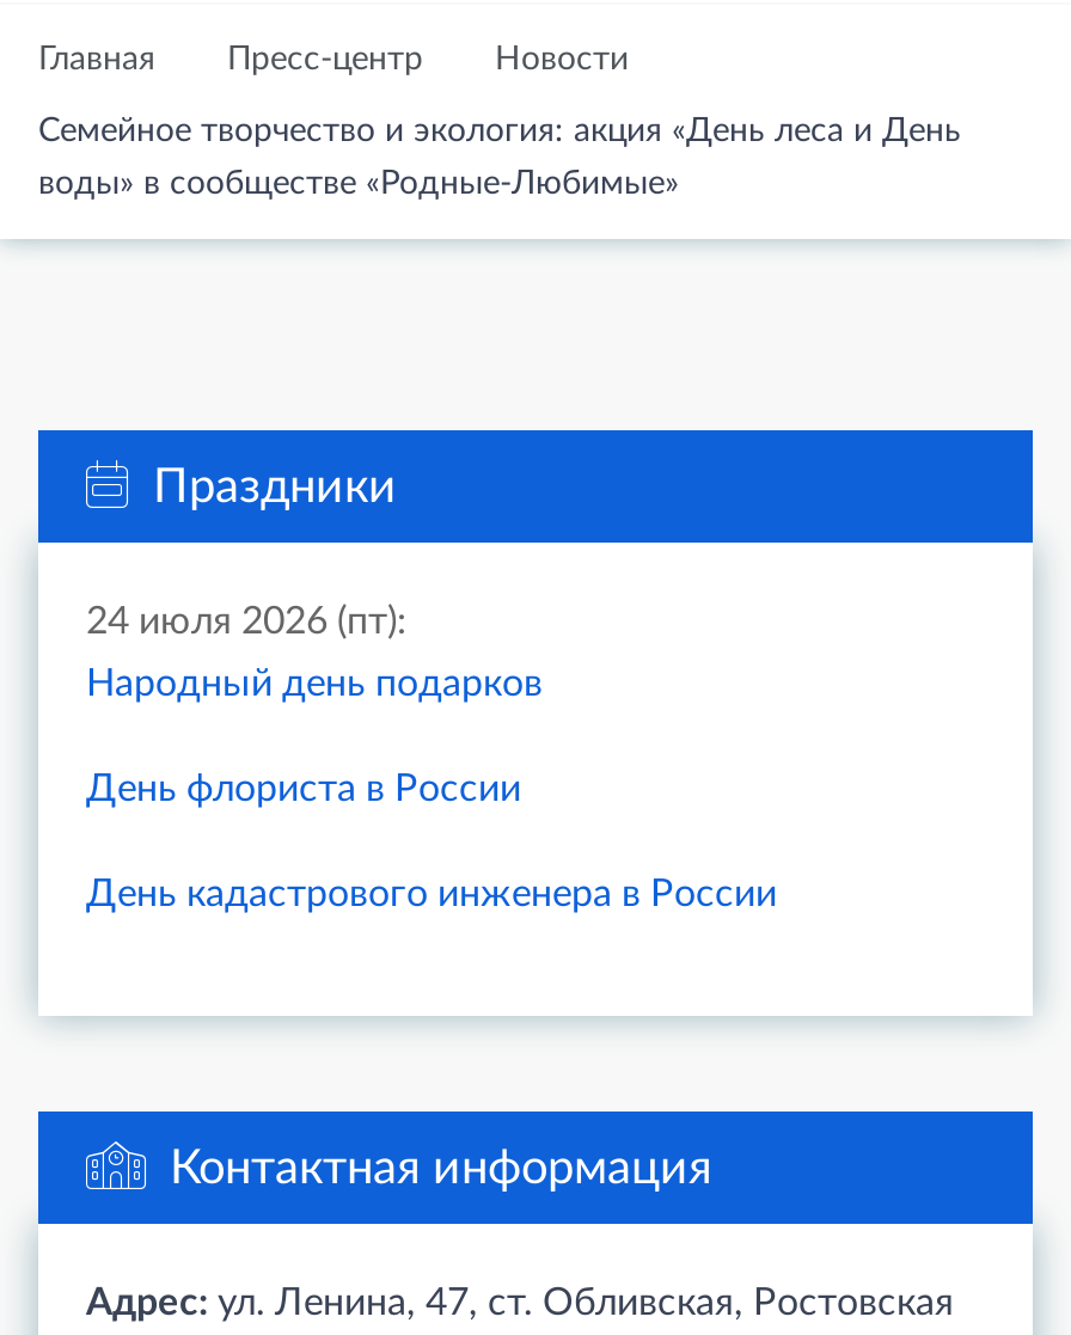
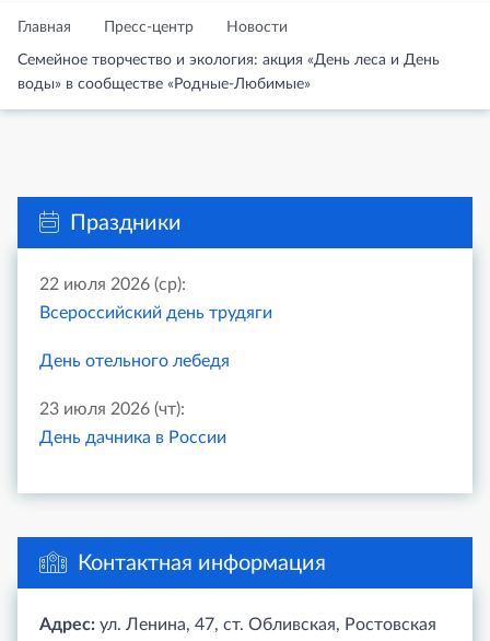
- 24 июля 2026 (пт):
- Народный день подарков
- День флориста в России
- День кадастрового инженера в России
+ 22 июля 2026 (ср):
+ Всероссийский день трудяги
+ День отельного лебедя
+ 23 июля 2026 (чт):
+ День дачника в России
